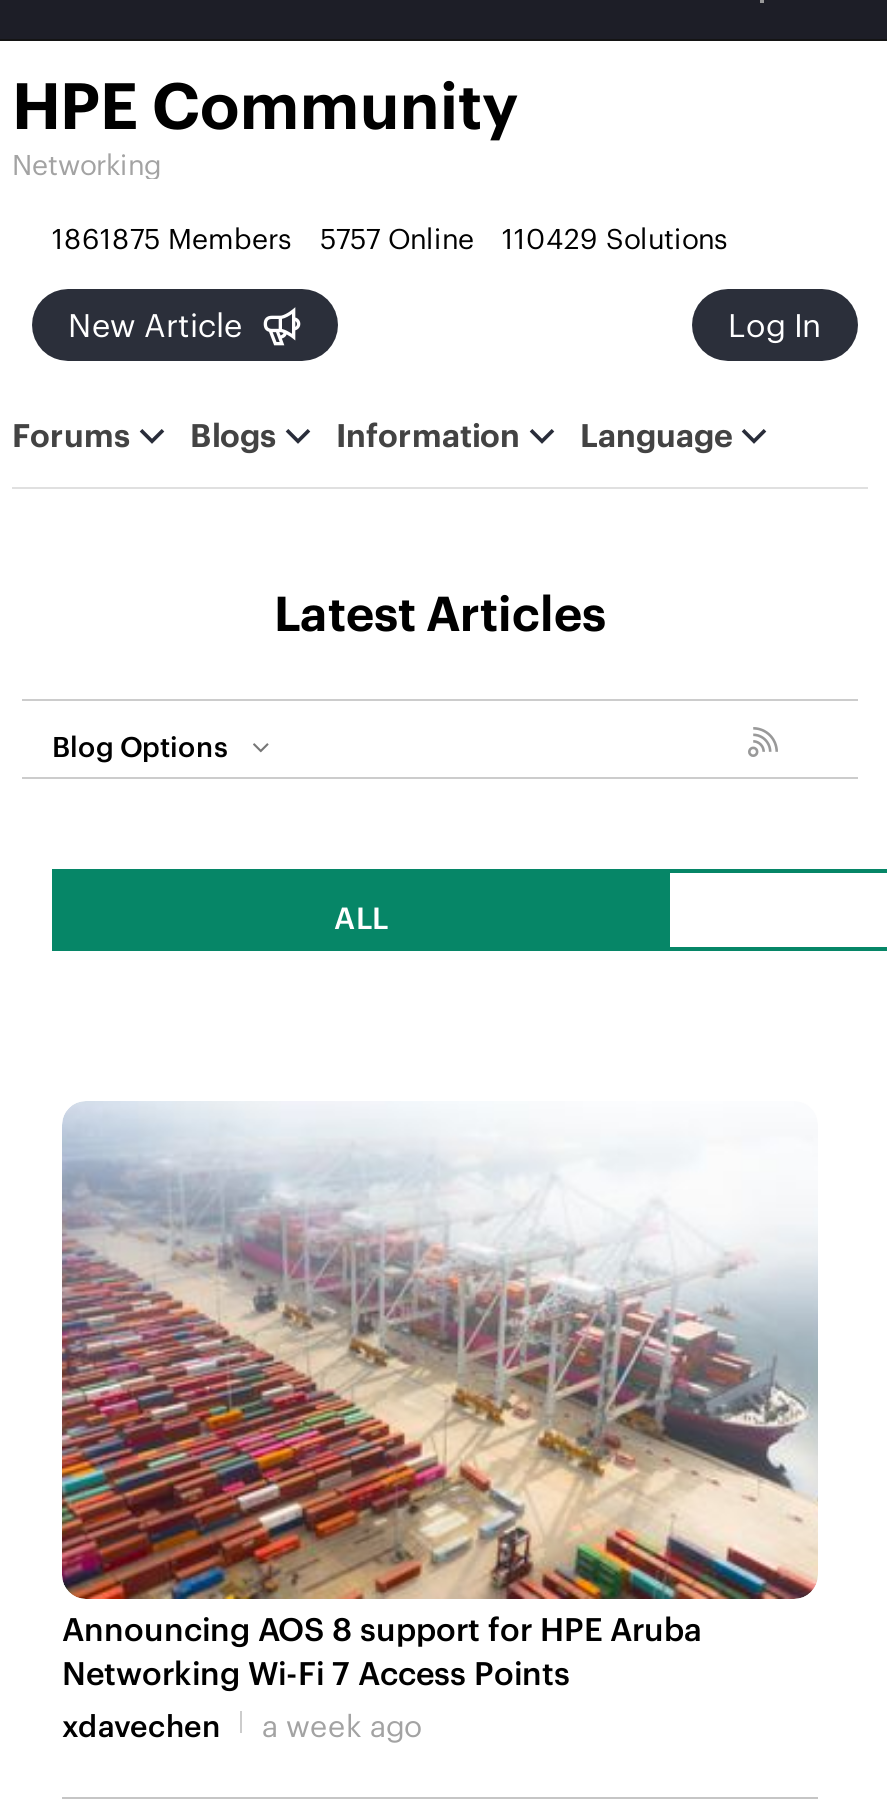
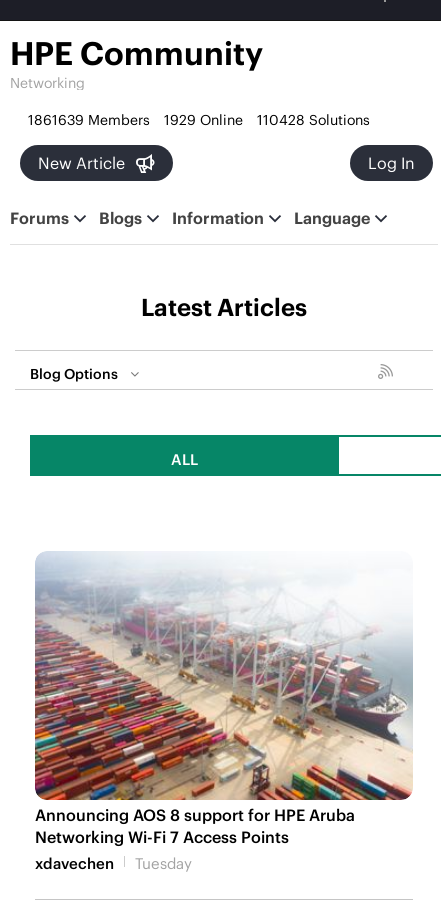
- 1861875 Members
+ 1861639 Members

- 5757 Online
+ 1929 Online

- 110429 Solutions
+ 110428 Solutions

- a week ago
+ Tuesday
